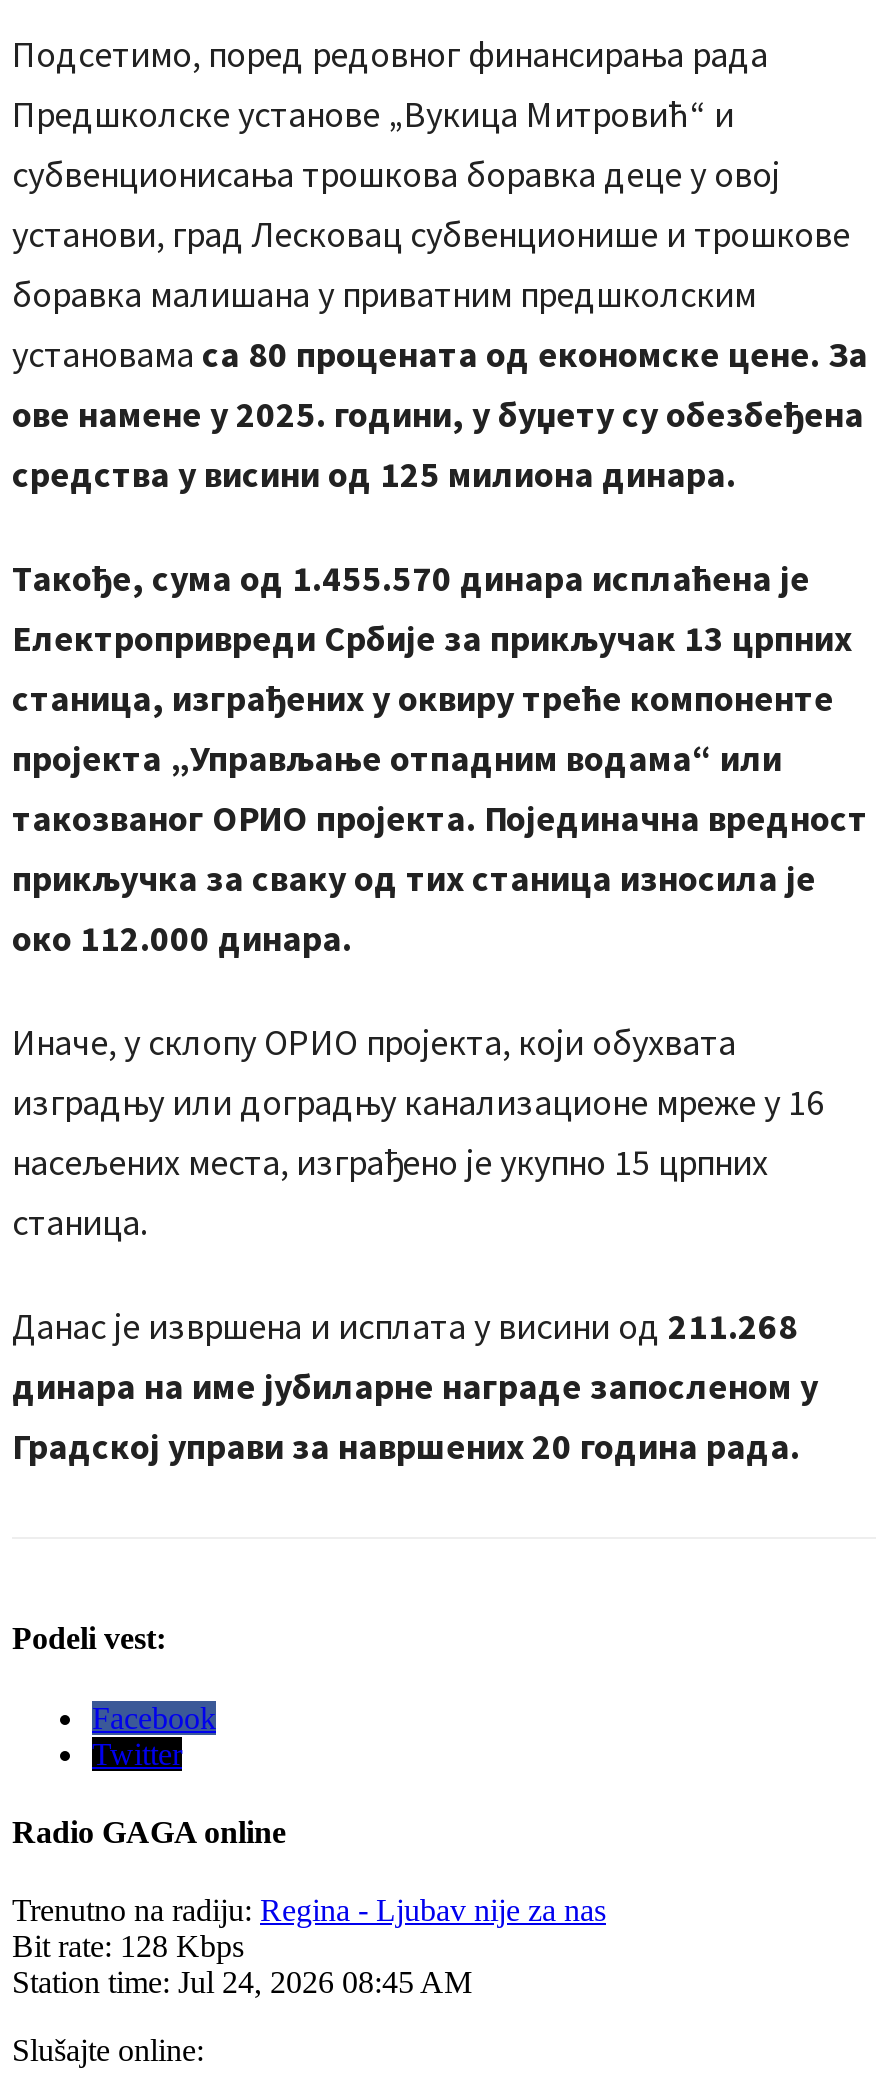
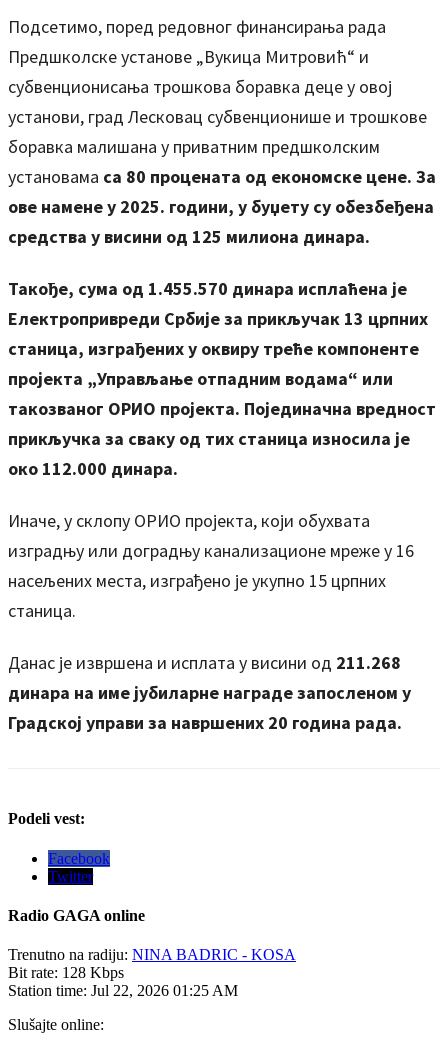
- Trenutno na radiju: Regina - Ljubav nije za nas
+ Trenutno na radiju: NINA BADRIC - KOSA

- Station time: Jul 24, 2026 08:45 AM
+ Station time: Jul 22, 2026 01:25 AM
